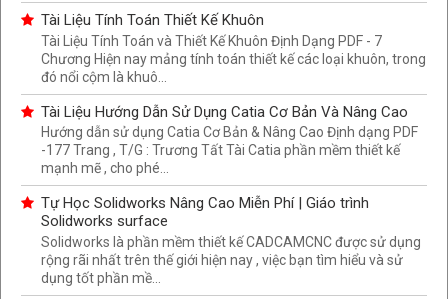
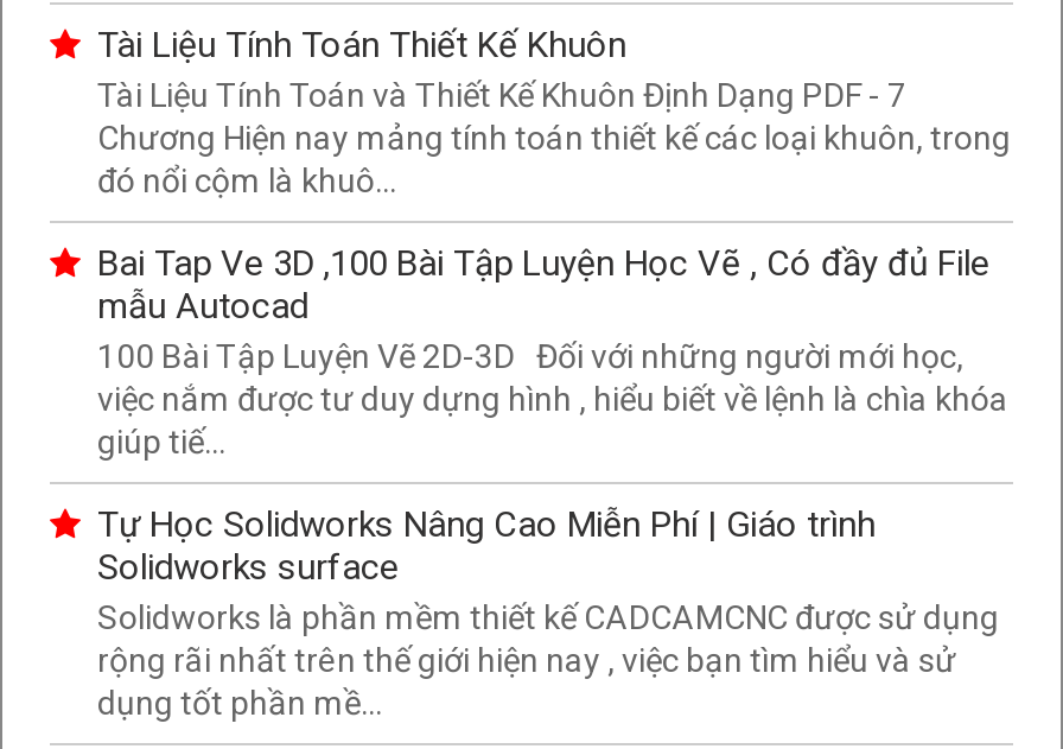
- Tài Liệu Hướng Dẫn Sử Dụng Catia Cơ Bản Và Nâng Cao
- Hướng dẫn sử dụng Catia Cơ Bản & Nâng Cao Định dạng PDF
- -177 Trang , T/G : Trương Tất Tài Catia phần mềm thiết kế
- mạnh mẽ , cho phé...
+ Bai Tap Ve 3D ,100 Bài Tập Luyện Học Vẽ , Có đầy đủ File
+ mẫu Autocad
+ 100 Bài Tập Luyện Vẽ 2D-3D Đối với những người mới học,
+ việc nắm được tư duy dựng hình , hiểu biết về lệnh là chìa khóa
+ giúp tiế...
